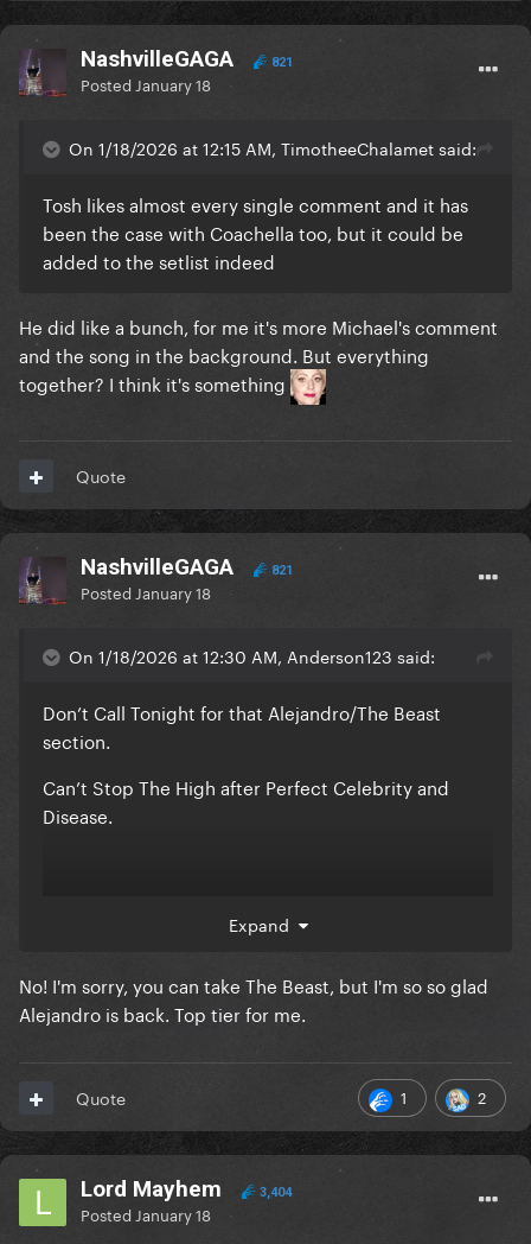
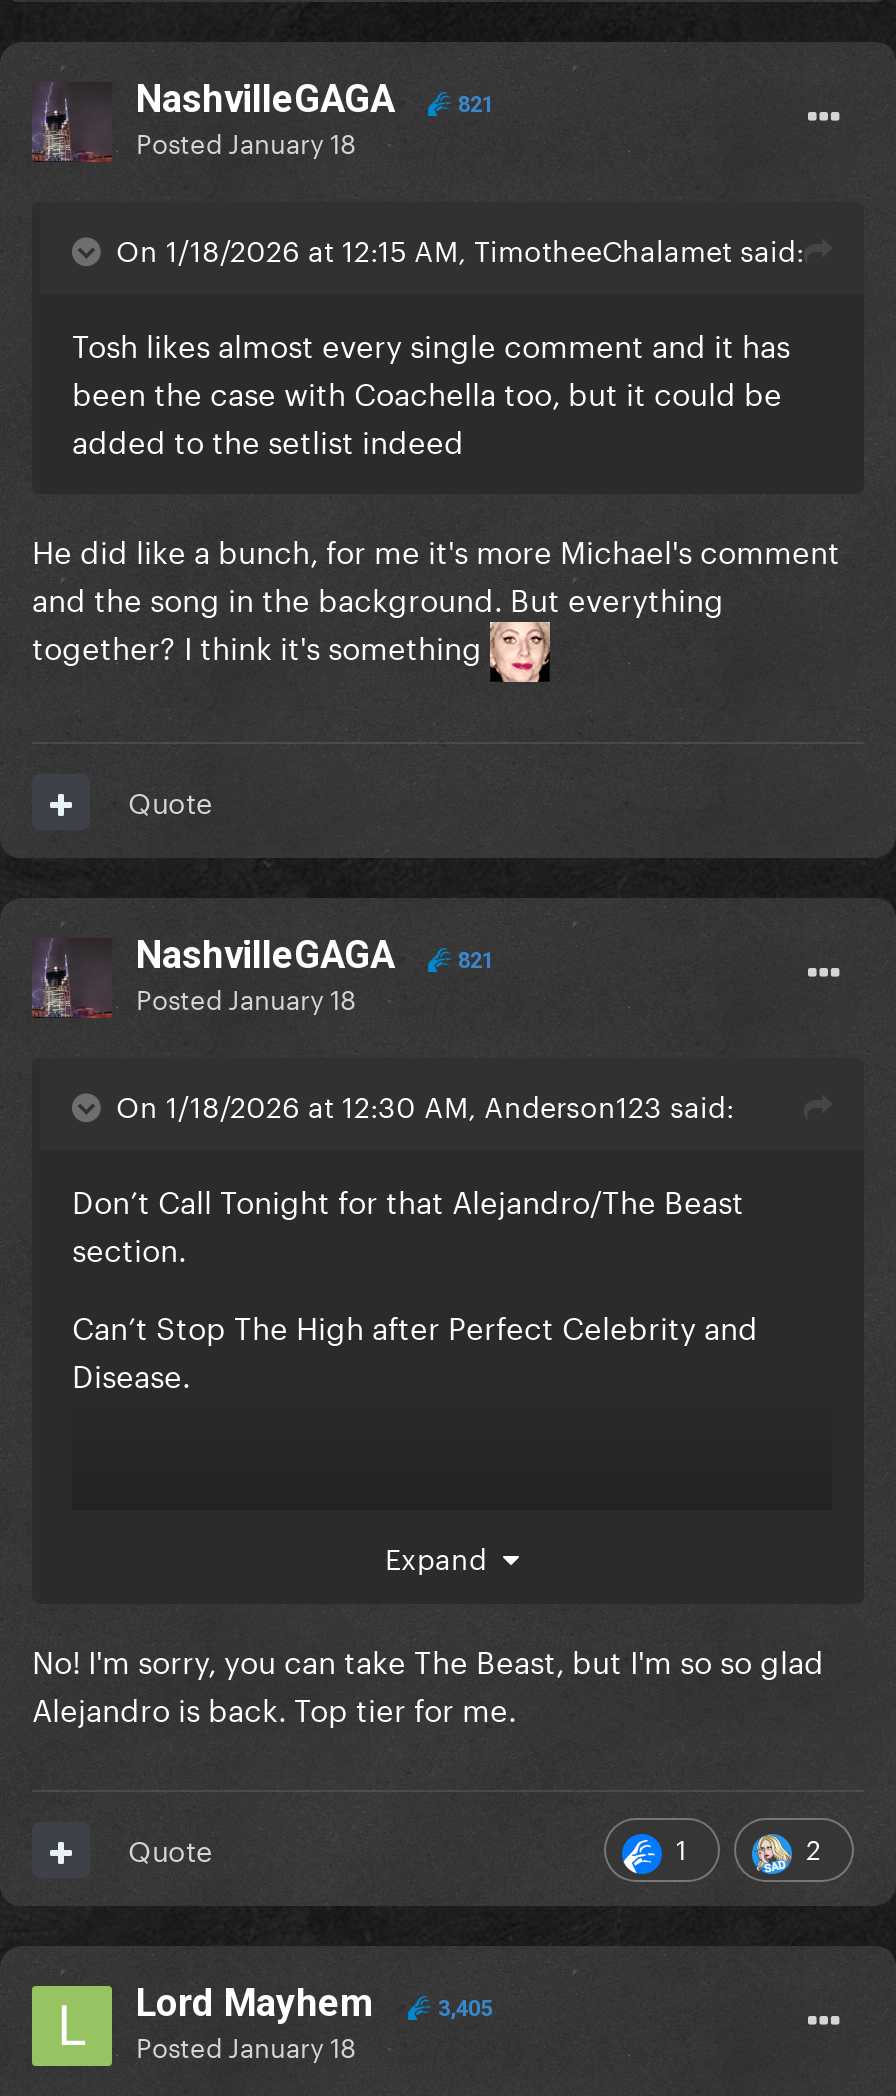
- 3,404
+ 3,405
